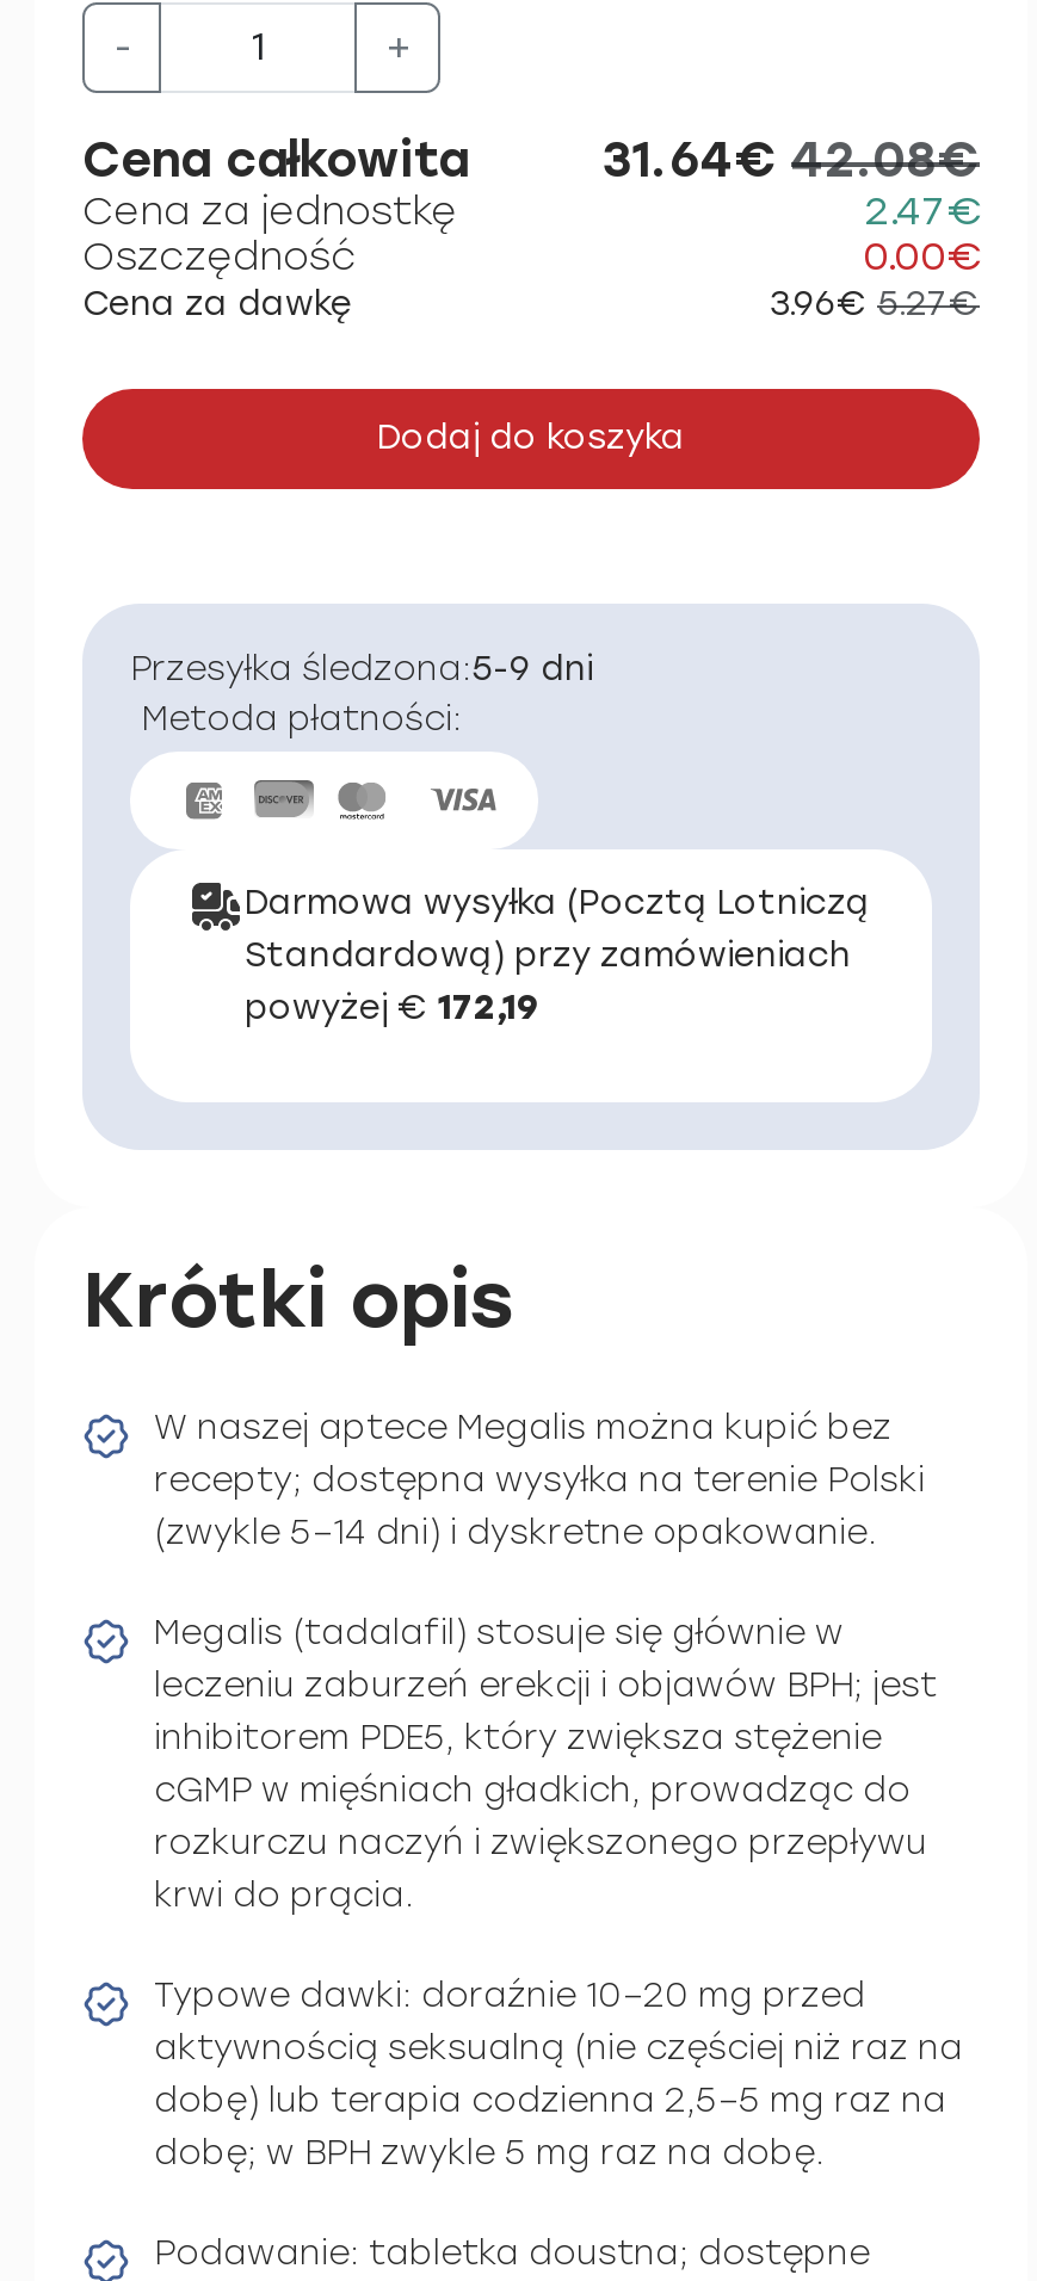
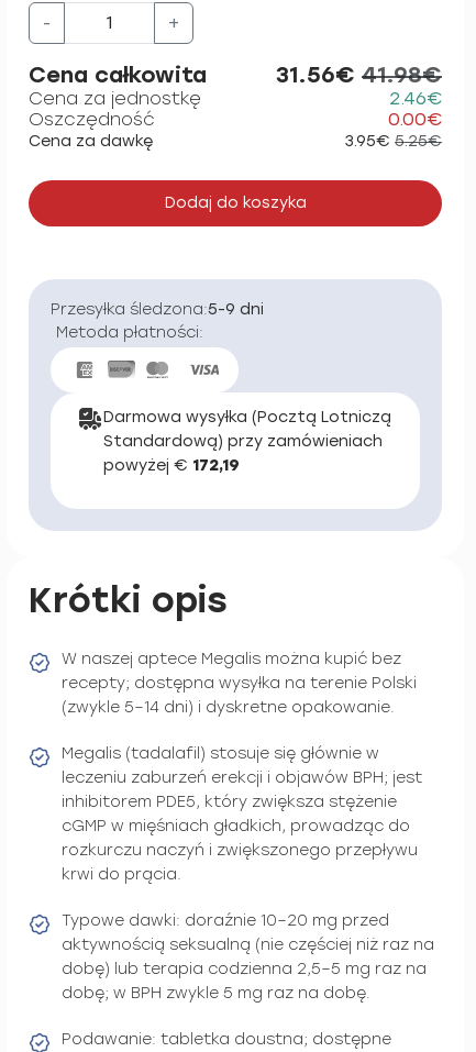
- 31.64€ 42.08€
+ 31.56€ 41.98€

- 2.47€
+ 2.46€

- 3.96€5.27€
+ 3.95€5.25€
